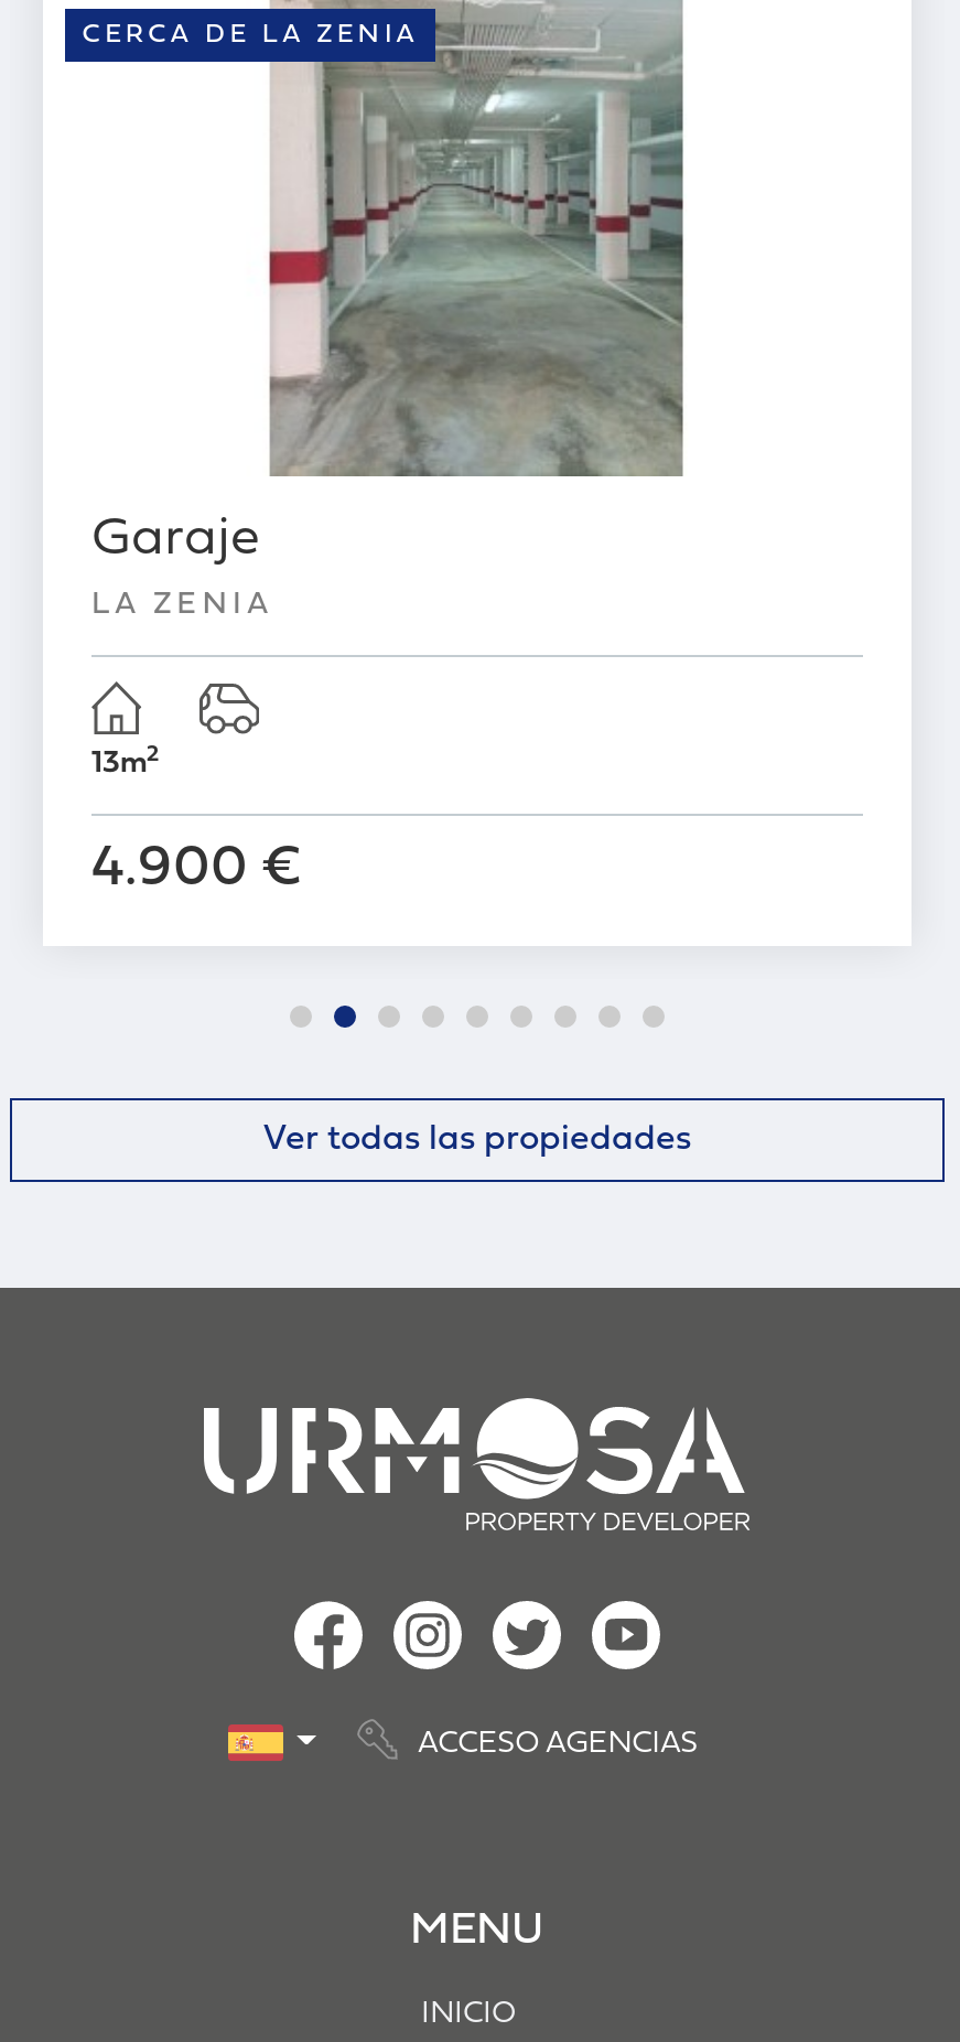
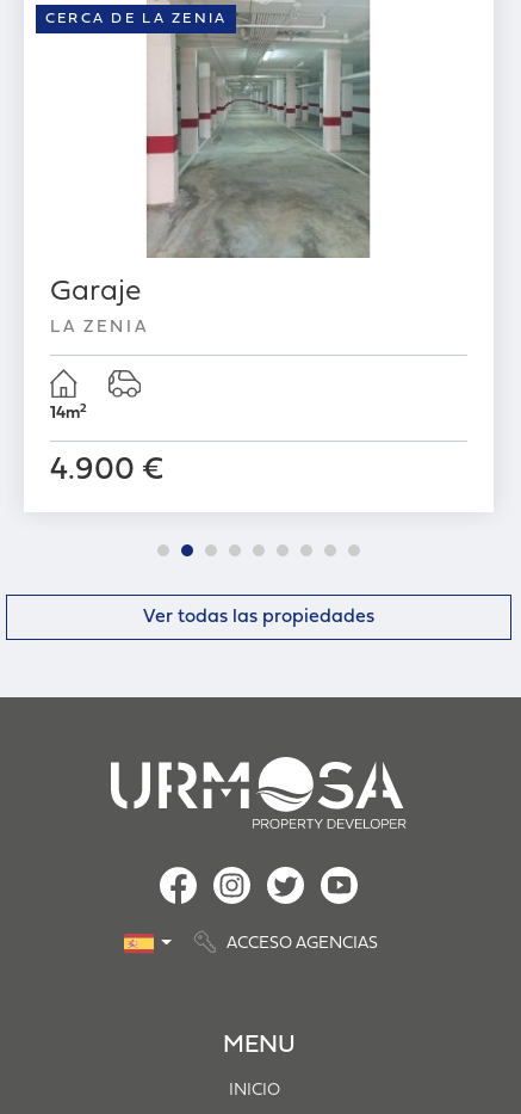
- 13m2
+ 14m2
